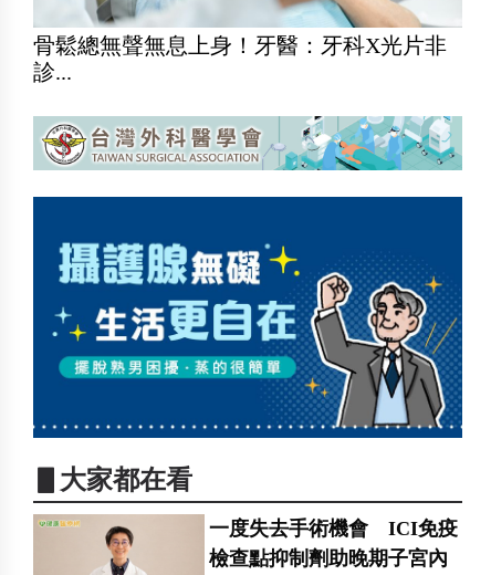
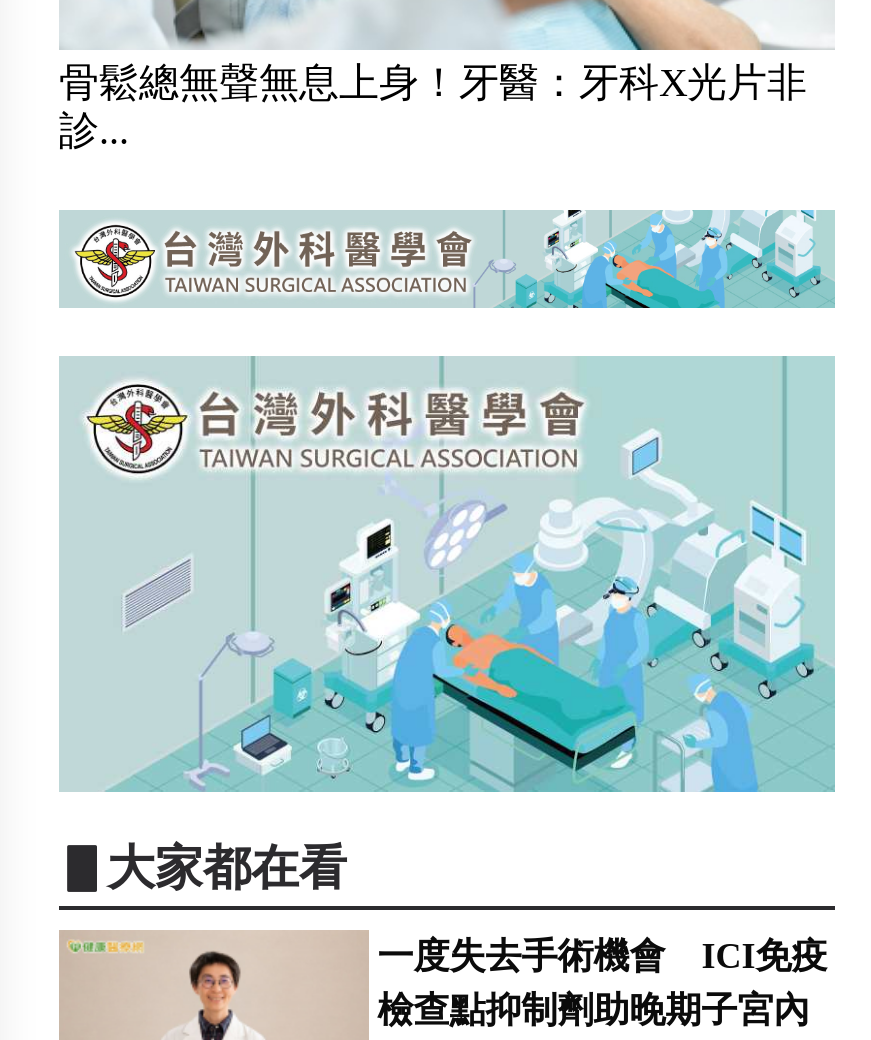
- [image]
+ [image]
